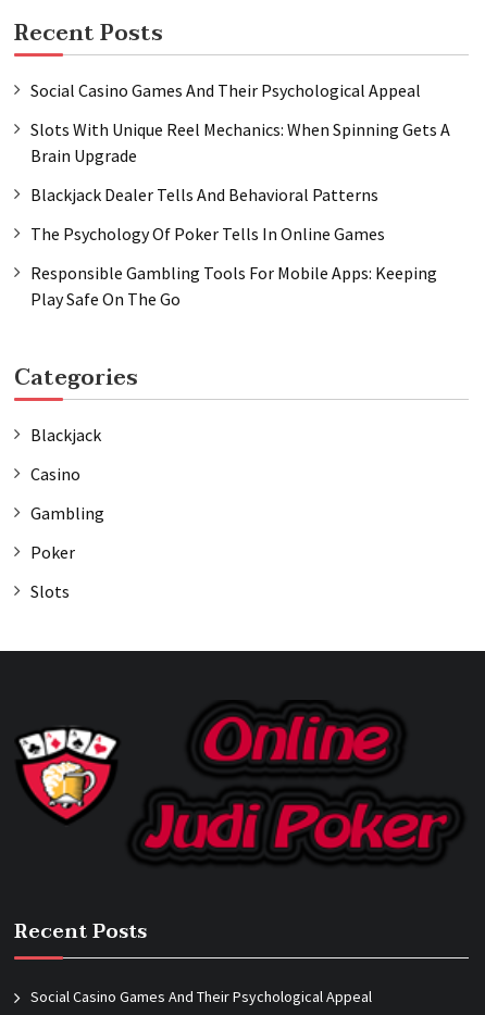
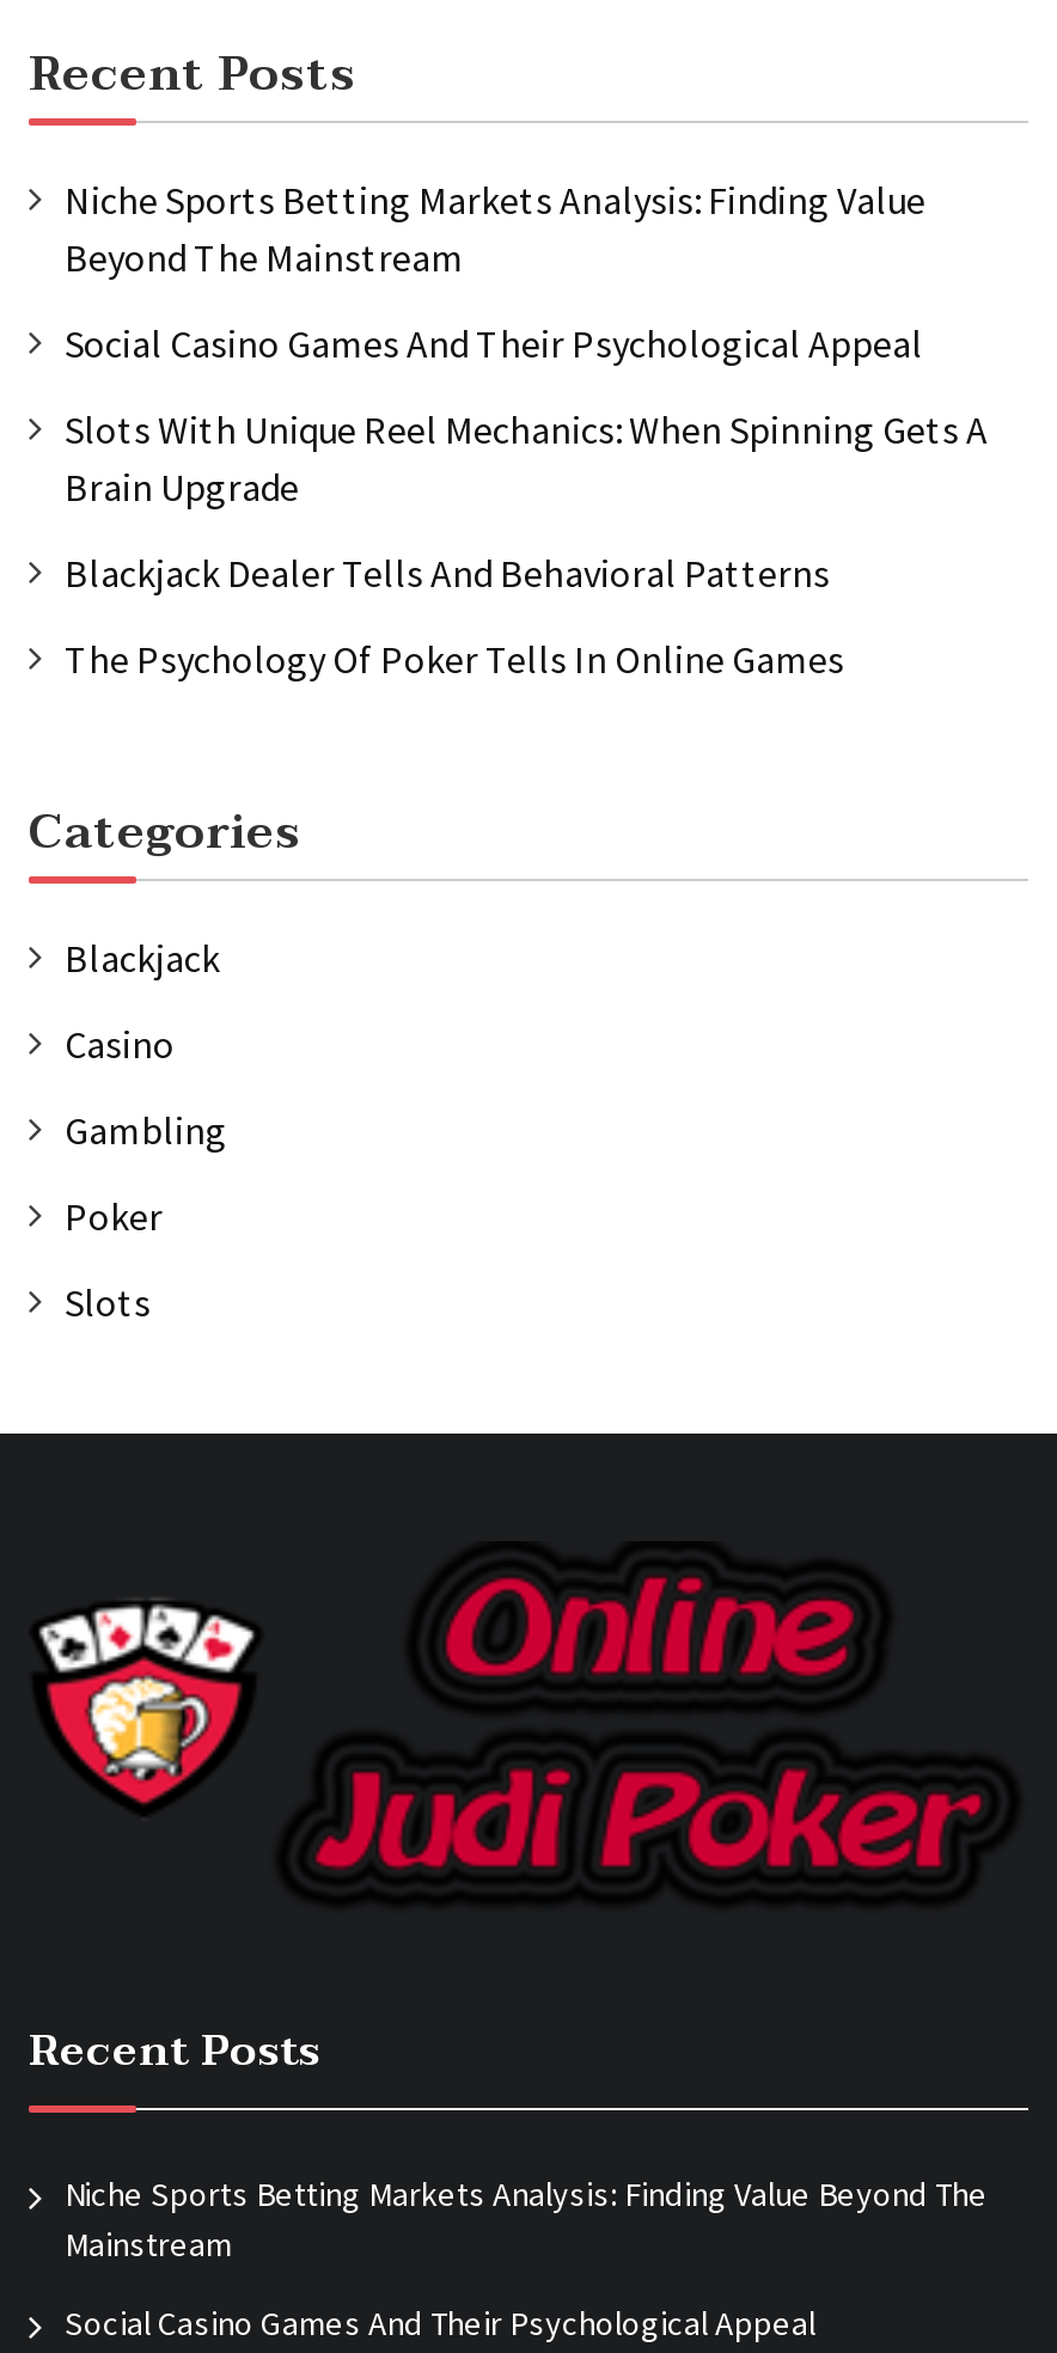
+ Niche Sports Betting Markets Analysis: Finding Value
+ Beyond The Mainstream

- Responsible Gambling Tools For Mobile Apps: Keeping
- Play Safe On The Go

+ Niche Sports Betting Markets Analysis: Finding Value Beyond The
+ Mainstream
